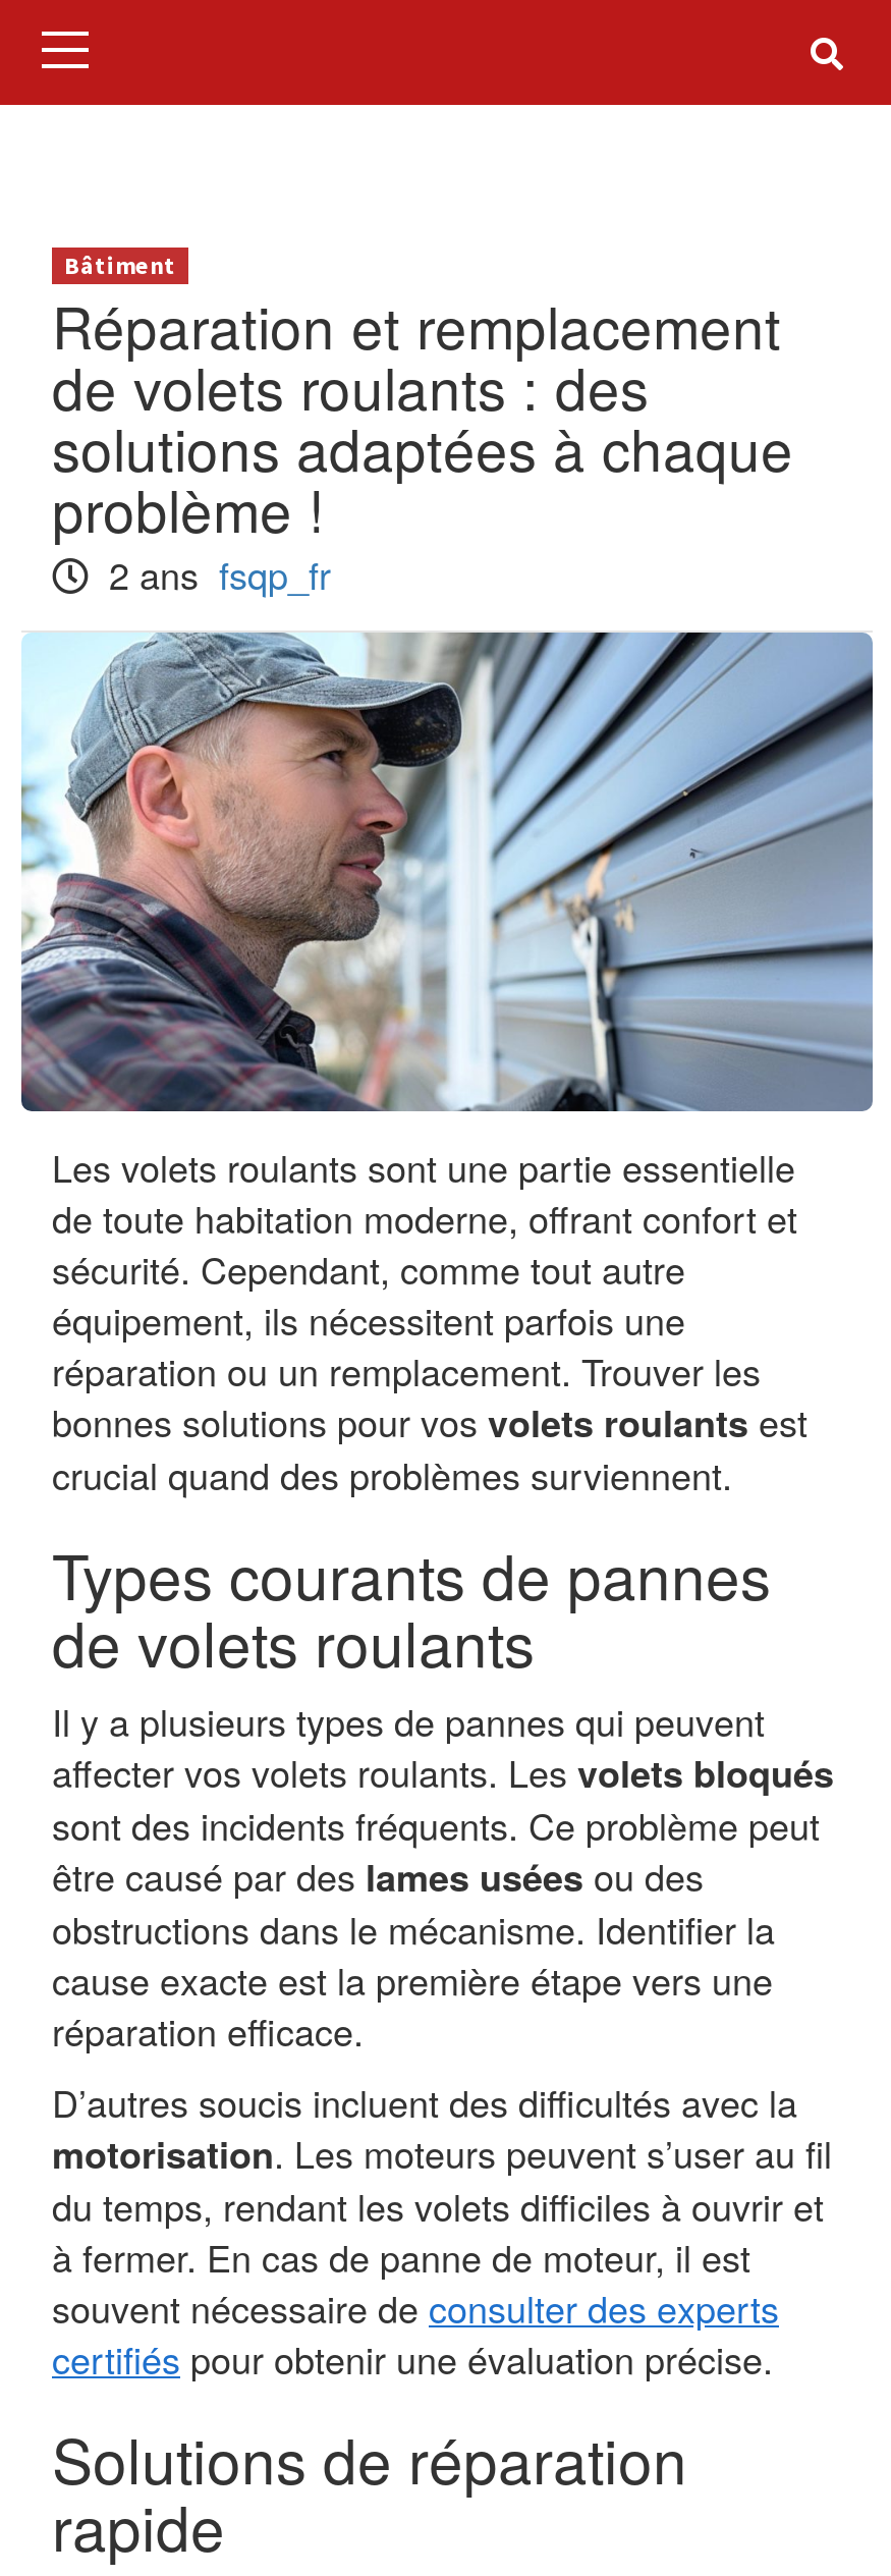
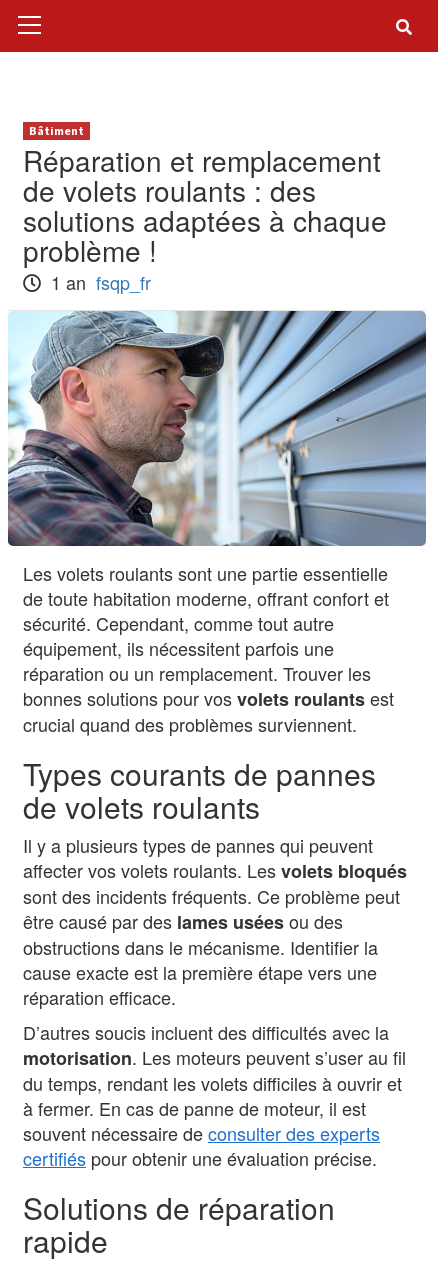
- 2 ans fsqp_fr
+ 1 an fsqp_fr
